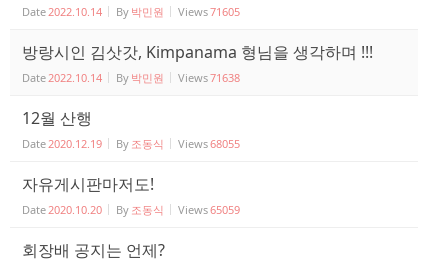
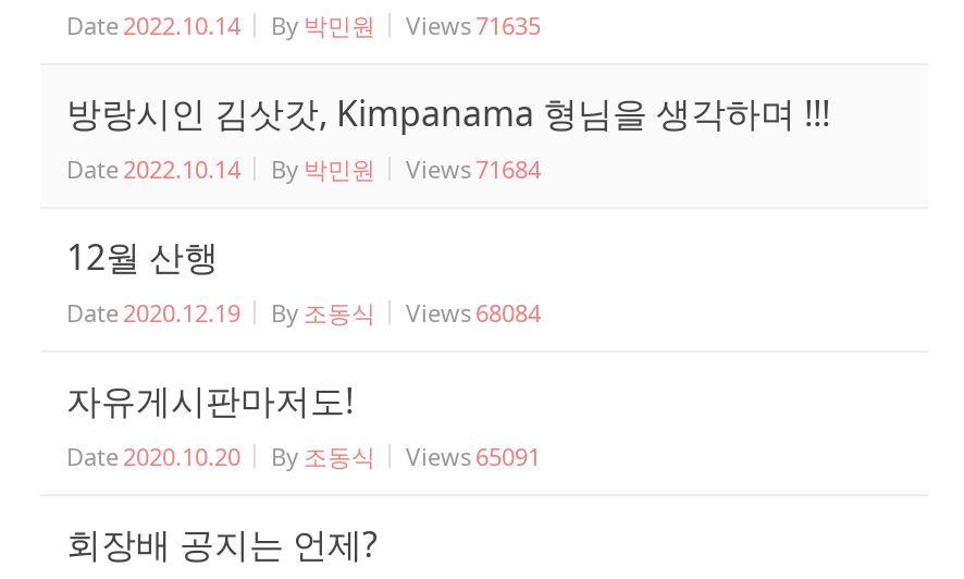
- Date 2022.10.14 By 박민원 Views 71605
+ Date 2022.10.14 By 박민원 Views 71635

- Date 2022.10.14 By 박민원 Views 71638
+ Date 2022.10.14 By 박민원 Views 71684

- Date 2020.12.19 By 조동식 Views 68055
+ Date 2020.12.19 By 조동식 Views 68084

- Date 2020.10.20 By 조동식 Views 65059
+ Date 2020.10.20 By 조동식 Views 65091
